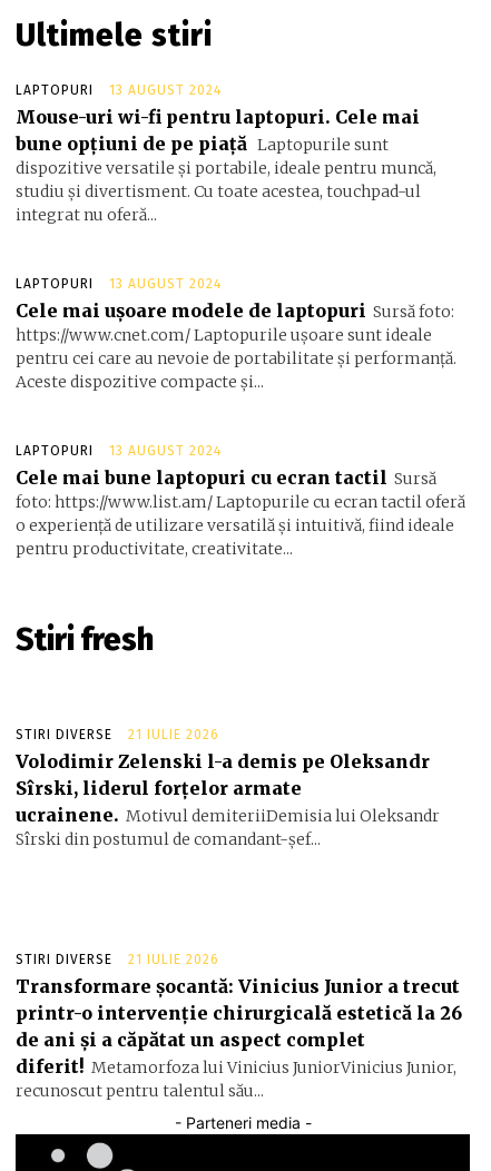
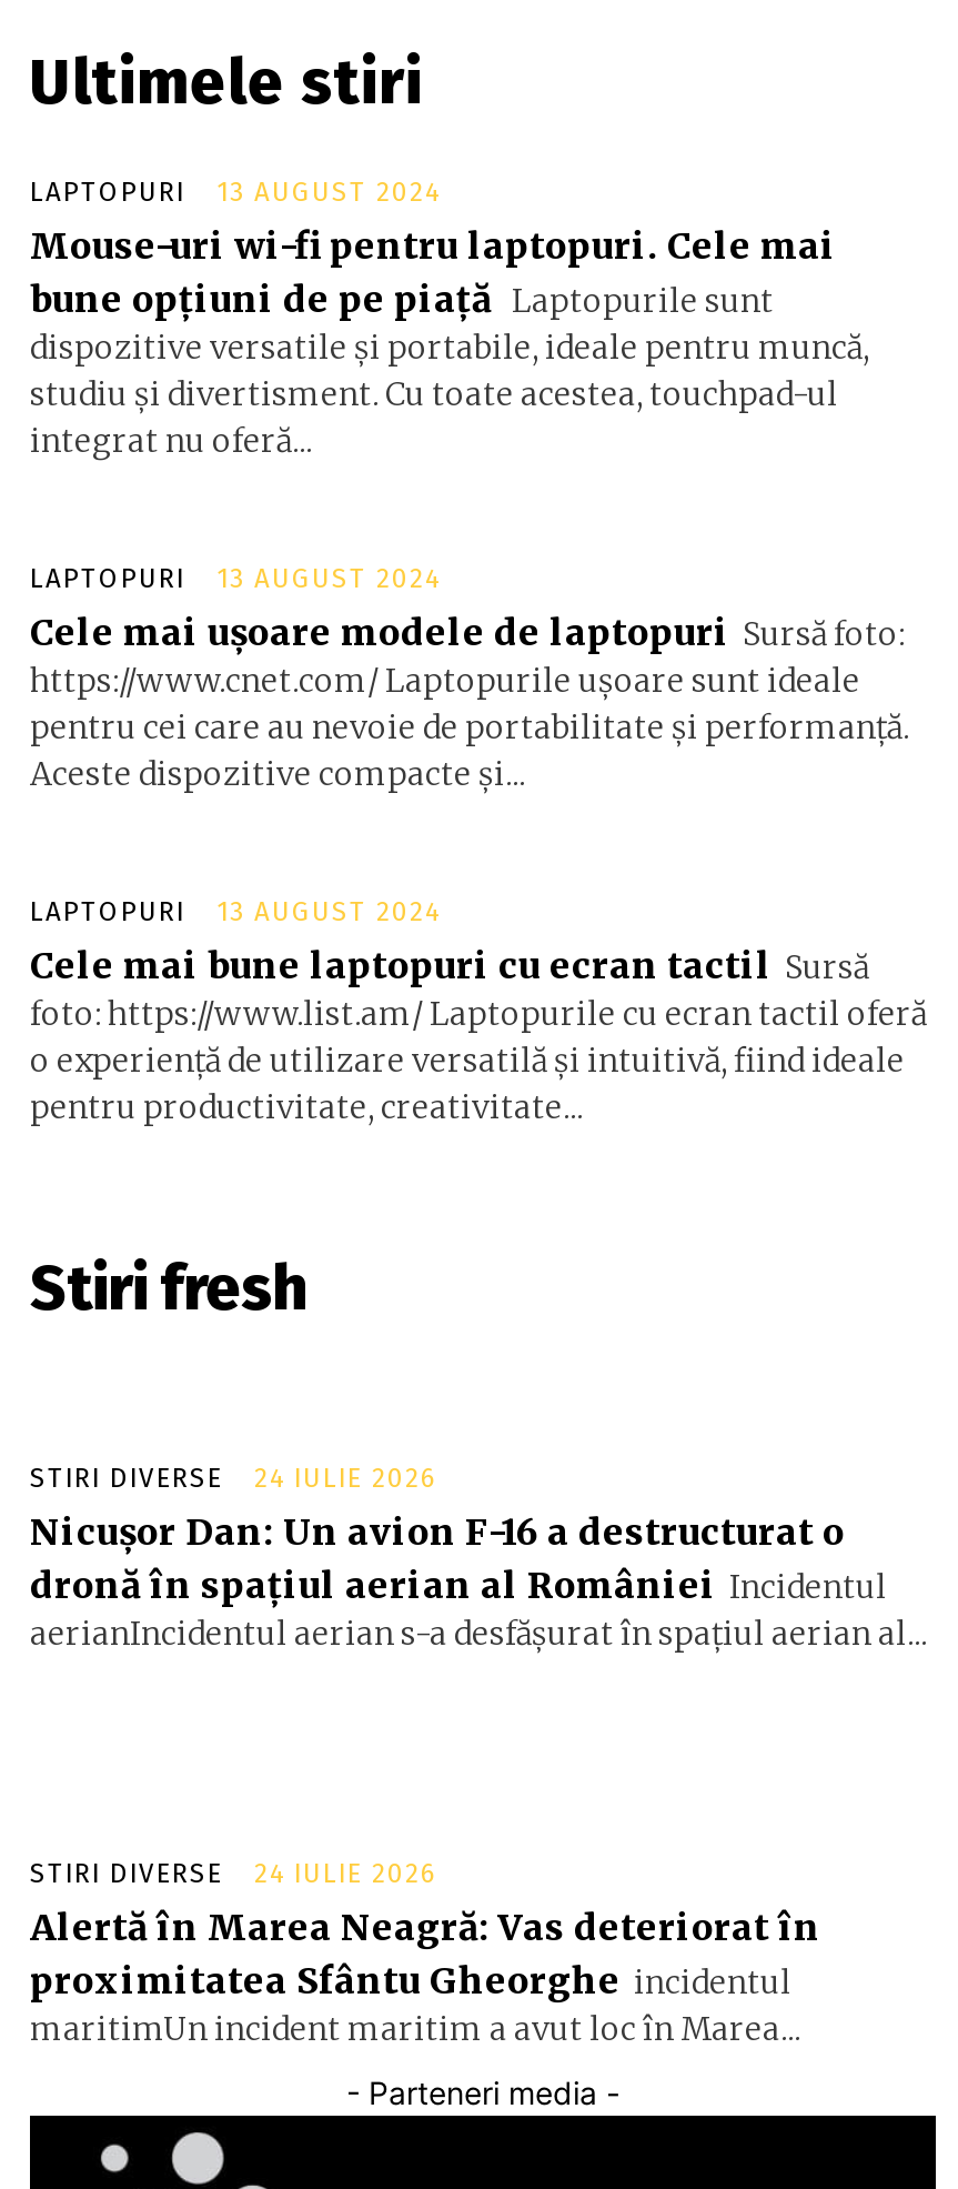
- 21 IULIE 2026
- Volodimir Zelenski l-a demis pe Oleksandr
- Sîrski, liderul forțelor armate
- ucrainene. Motivul demiteriiDemisia lui Oleksandr
- Sîrski din postumul de comandant-șef...
+ 24 IULIE 2026
+ Nicușor Dan: Un avion F-16 a destructurat o
+ dronă în spațiul aerian al României Incidentul
+ aerianIncidentul aerian s-a desfășurat în spațiul aerian al...

- 21 IULIE 2026
- Transformare șocantă: Vinicius Junior a trecut
- printr-o intervenție chirurgicală estetică la 26
- de ani și a căpătat un aspect complet
- diferit! Metamorfoza lui Vinicius JuniorVinicius Junior,
- recunoscut pentru talentul său...
+ 24 IULIE 2026
+ Alertă în Marea Neagră: Vas deteriorat în
+ proximitatea Sfântu Gheorghe incidentul
+ maritimUn incident maritim a avut loc în Marea...
